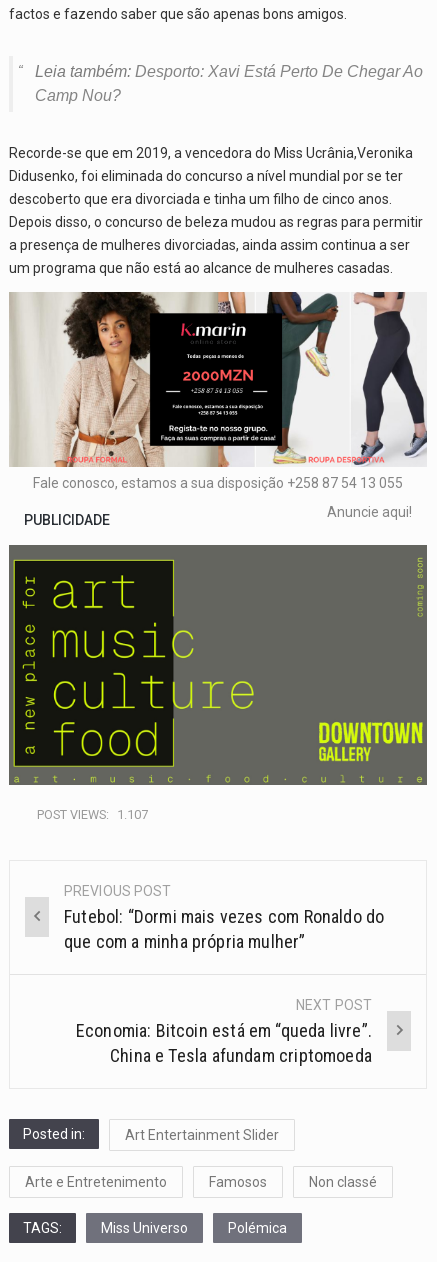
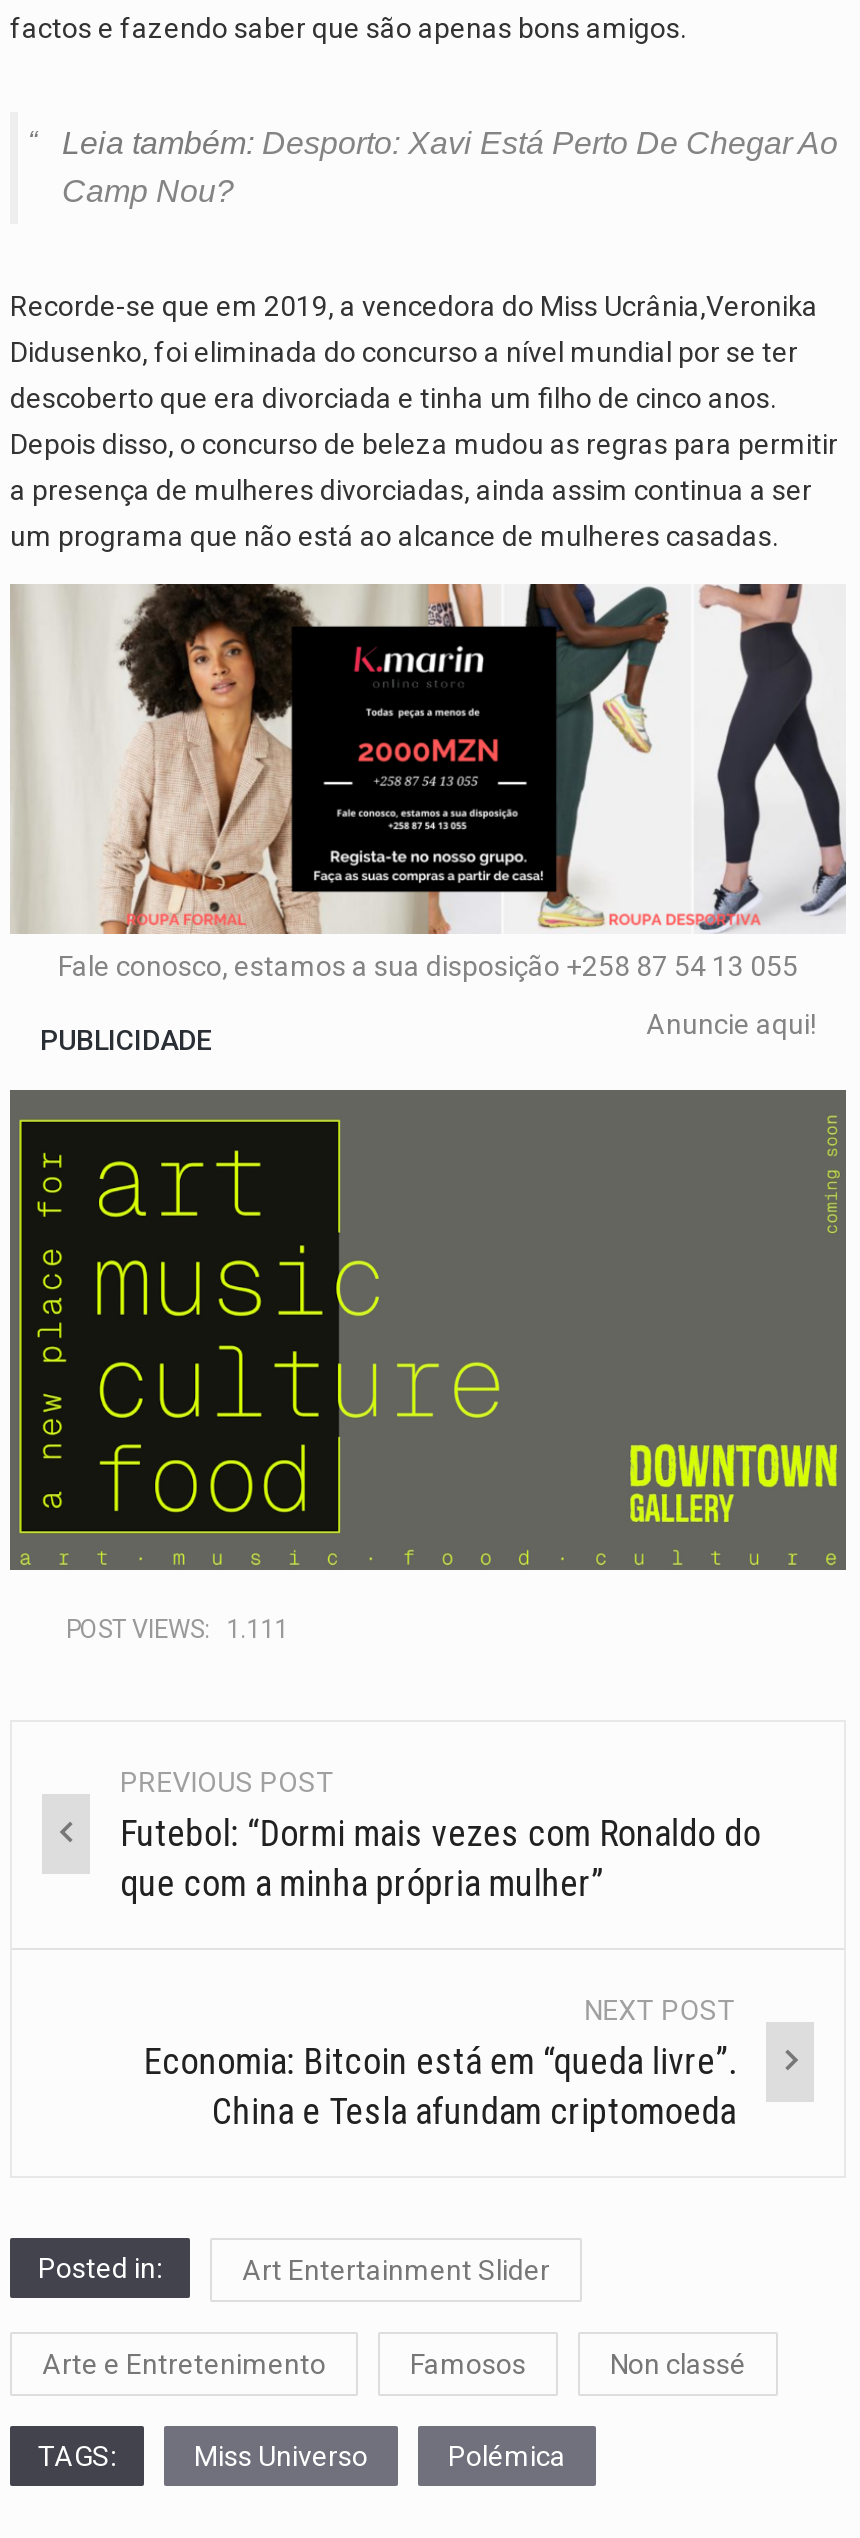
- POST VIEWS: 1.107
+ POST VIEWS: 1.111
